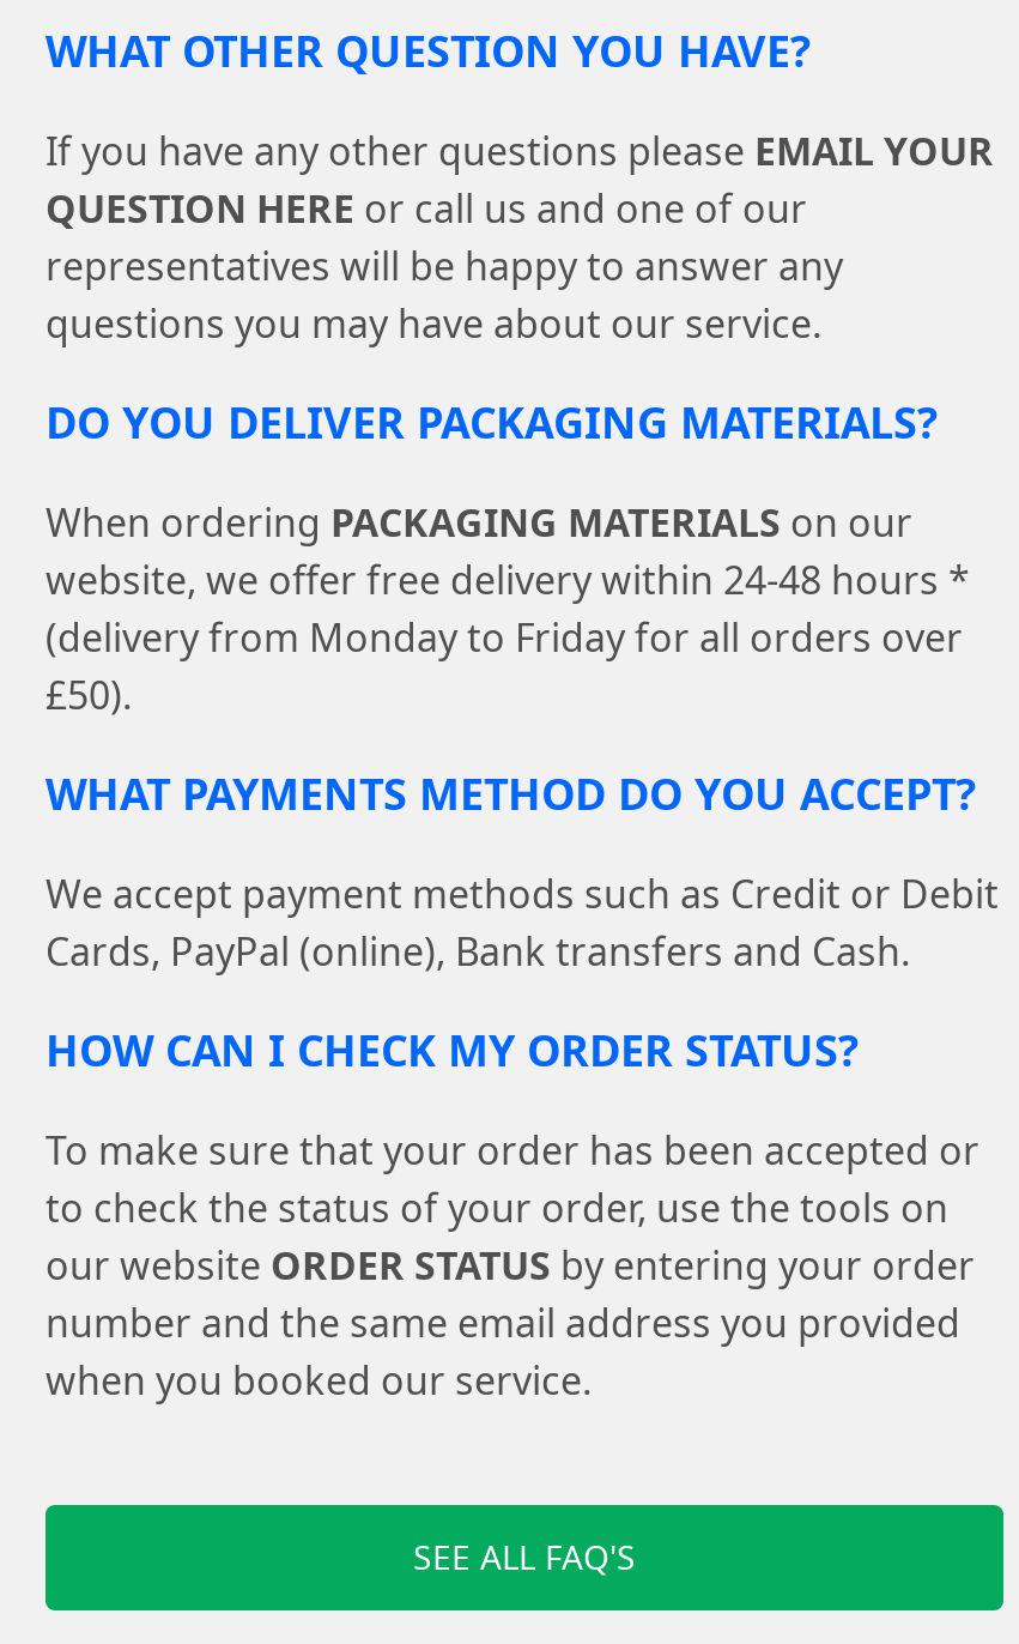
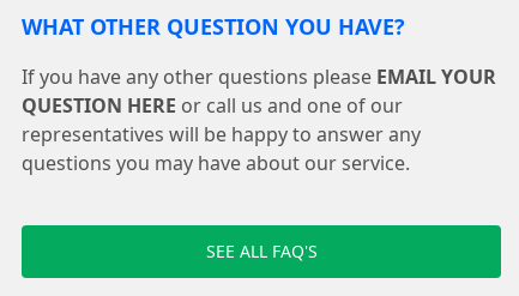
- DO YOU DELIVER PACKAGING MATERIALS?
- When ordering PACKAGING MATERIALS on our
- website, we offer free delivery within 24-48 hours *
- (delivery from Monday to Friday for all orders over
- £50).
- WHAT PAYMENTS METHOD DO YOU ACCEPT?
- We accept payment methods such as Credit or Debit
- Cards, PayPal (online), Bank transfers and Cash.
- HOW CAN I CHECK MY ORDER STATUS?
- To make sure that your order has been accepted or
- to check the status of your order, use the tools on
- our website ORDER STATUS by entering your order
- number and the same email address you provided
- when you booked our service.
